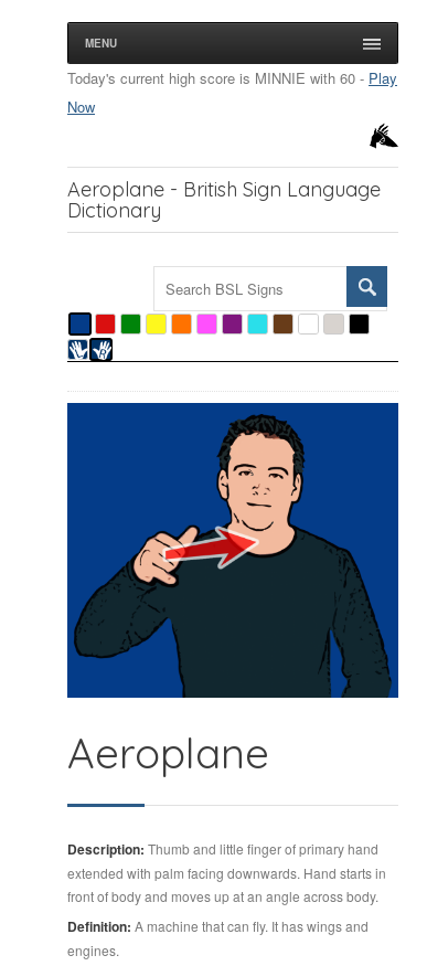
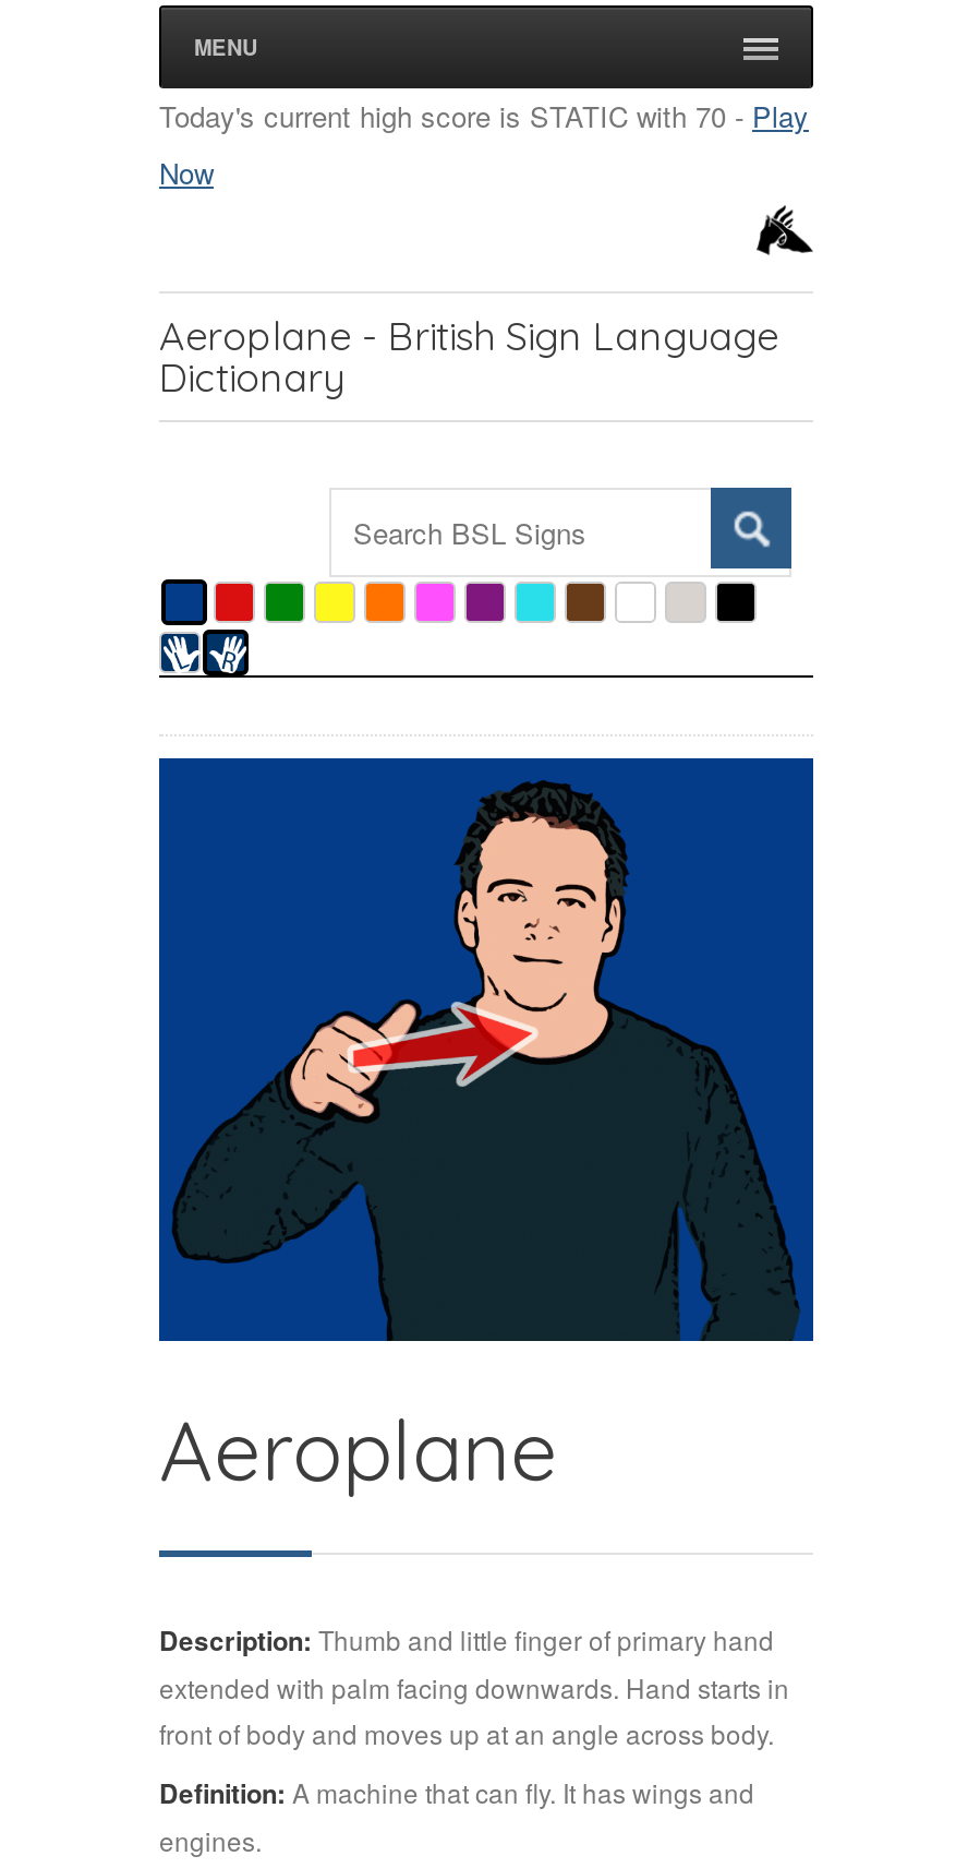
- Today's current high score is MINNIE with 60 - Play
+ Today's current high score is STATIC with 70 - Play
